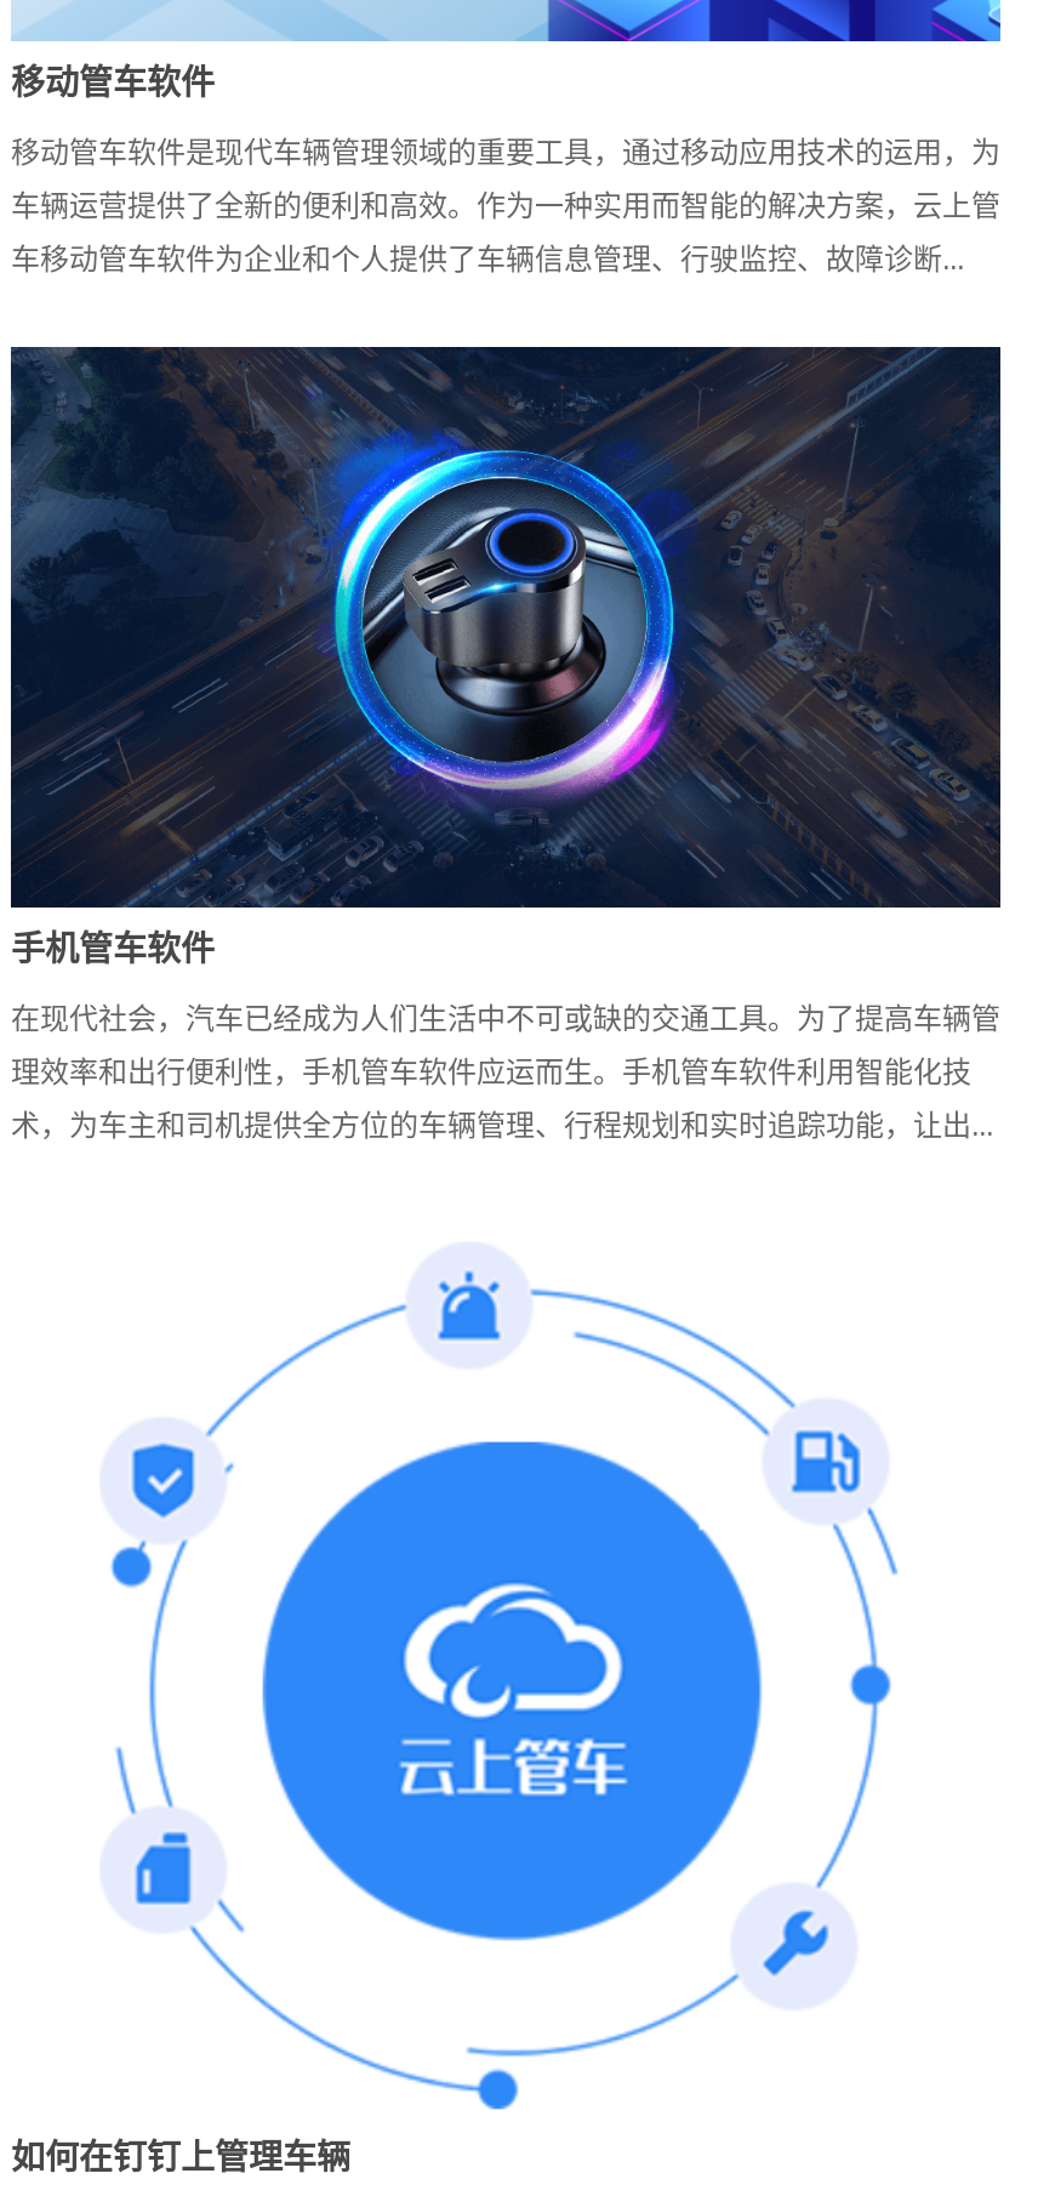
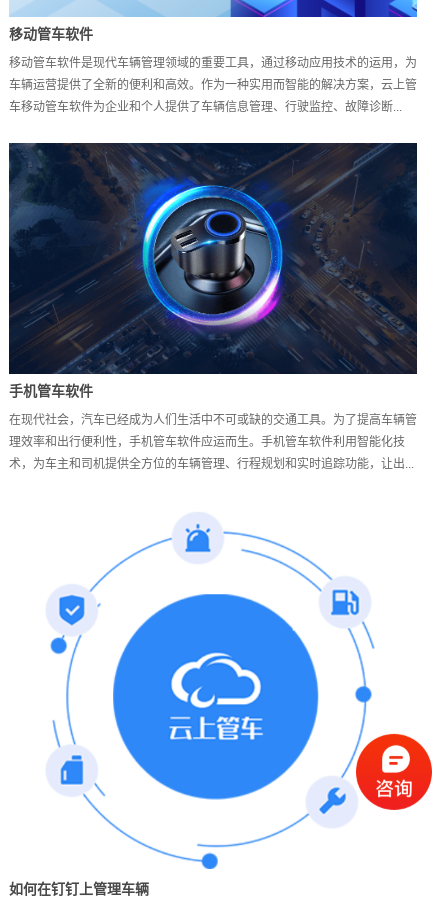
+ [image]
